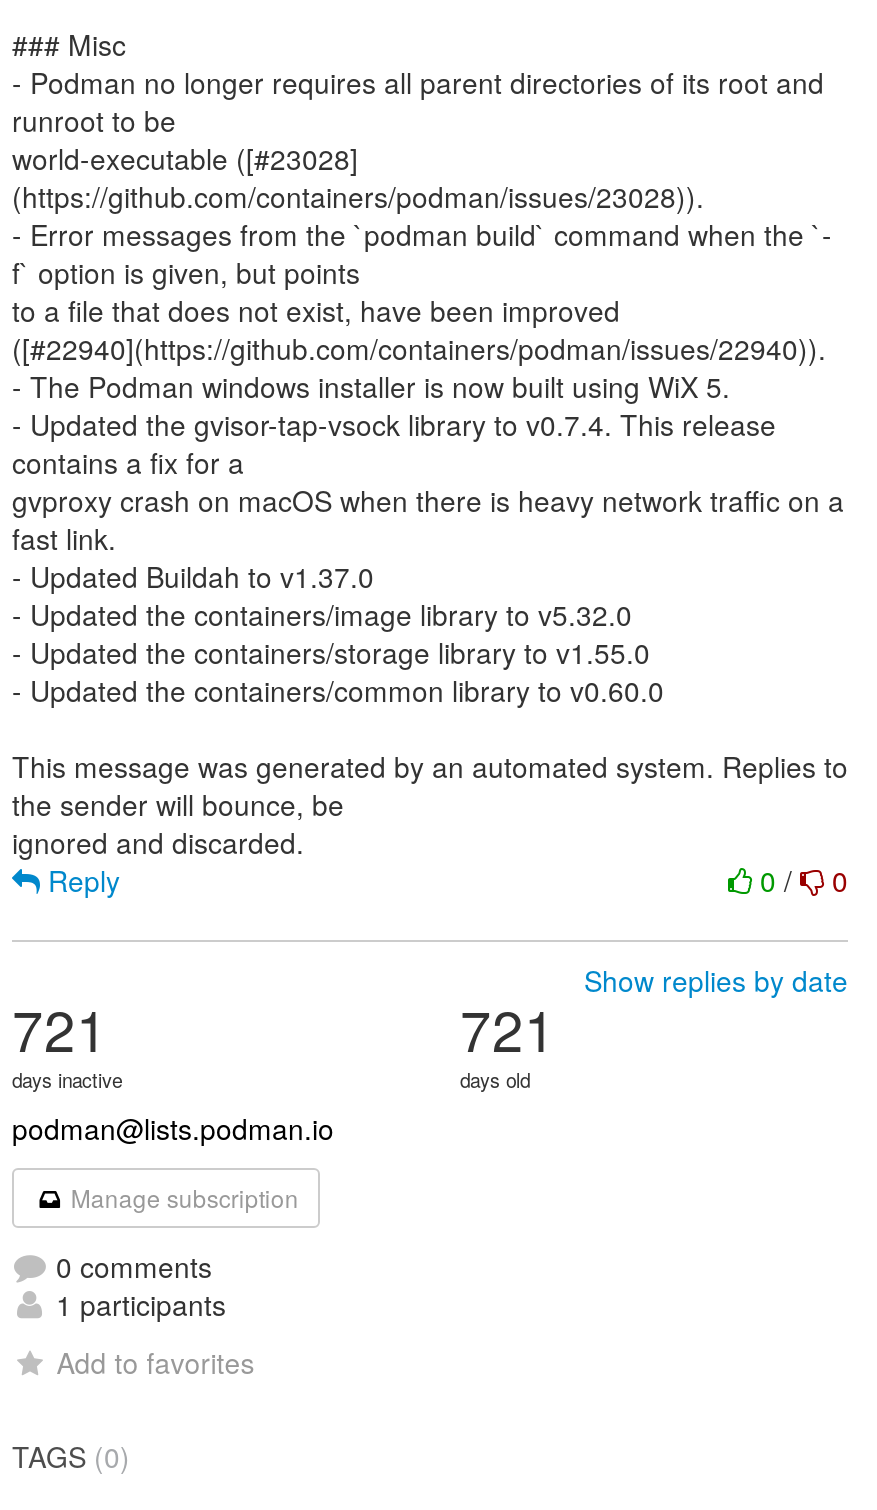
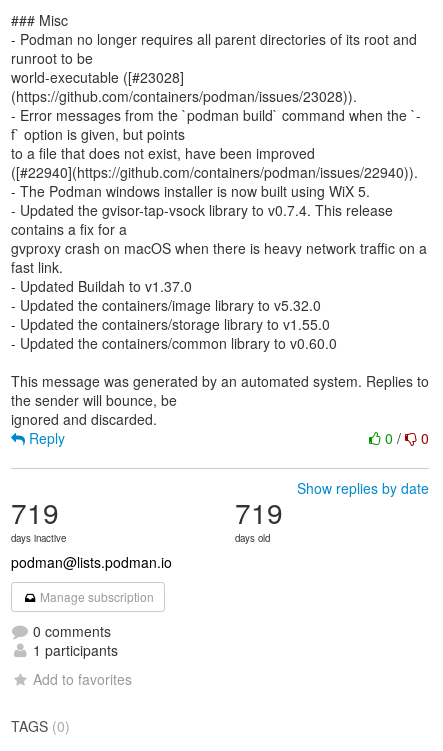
- 721
+ 719

- 721
+ 719
